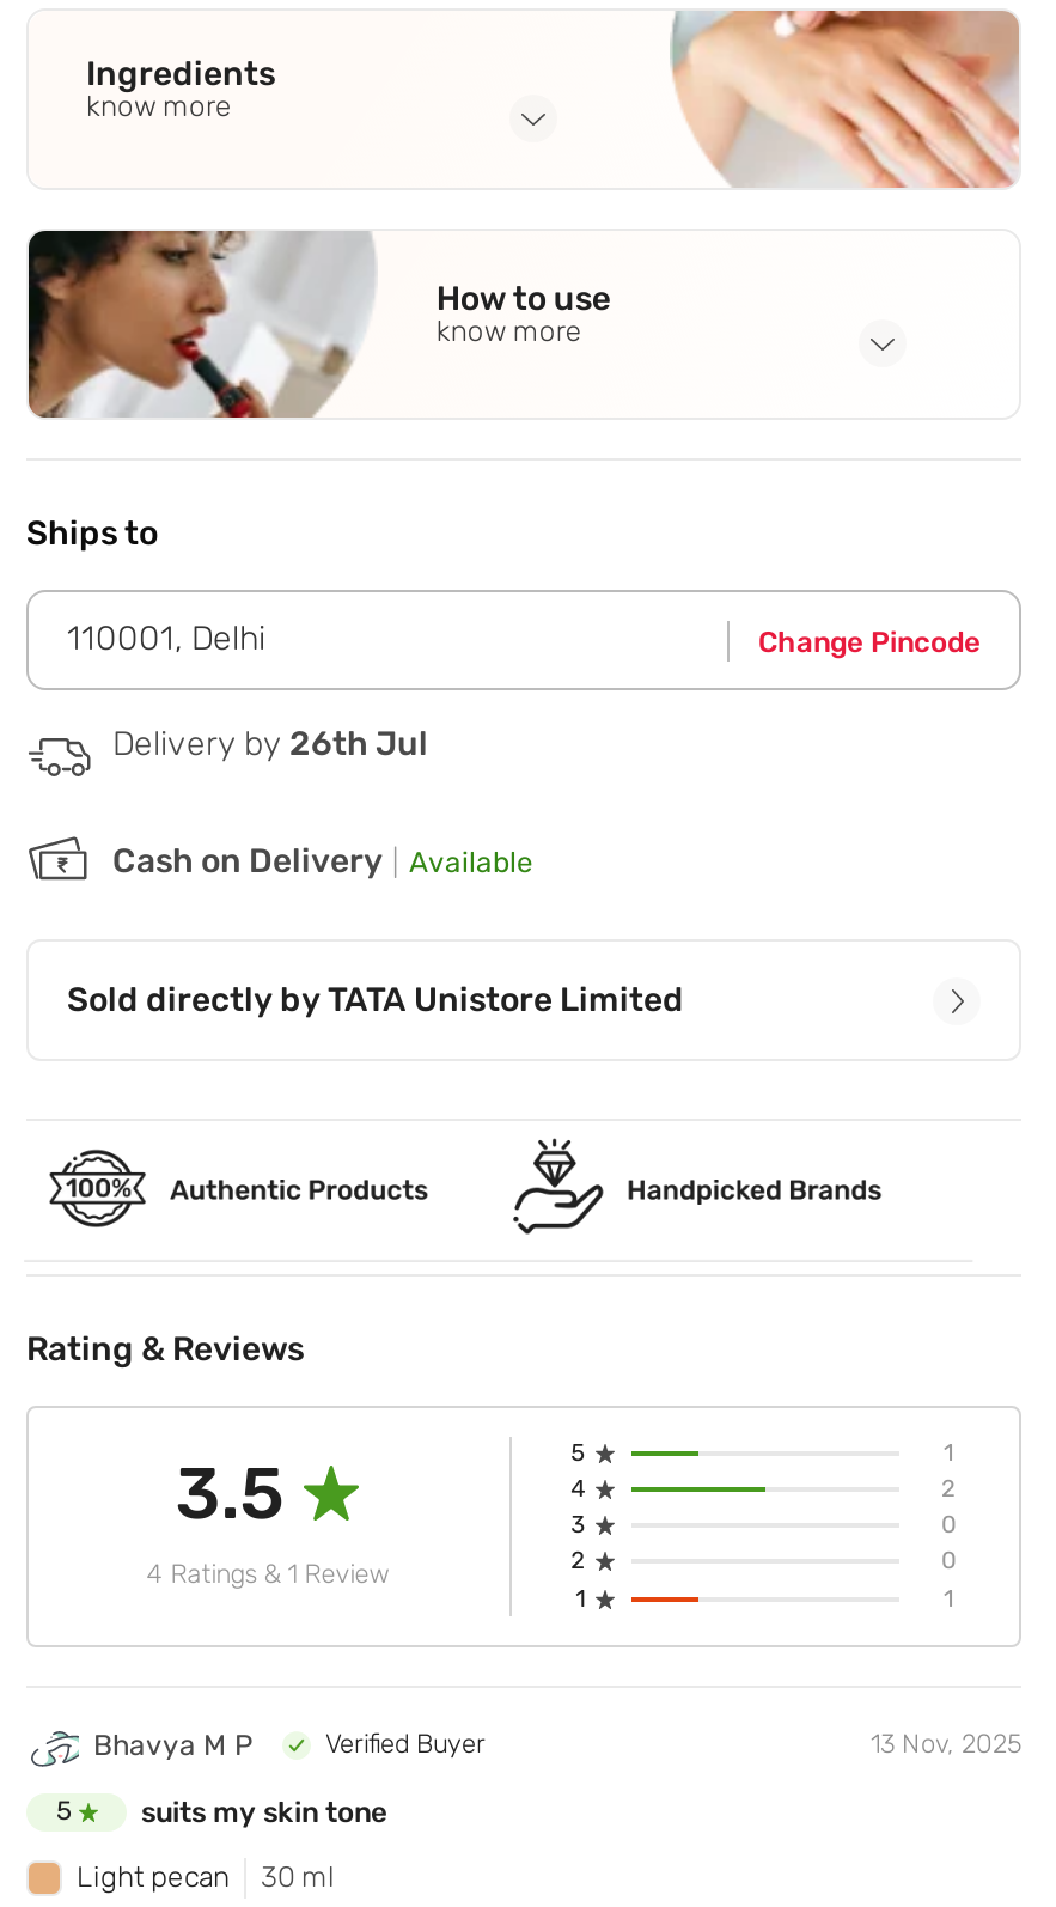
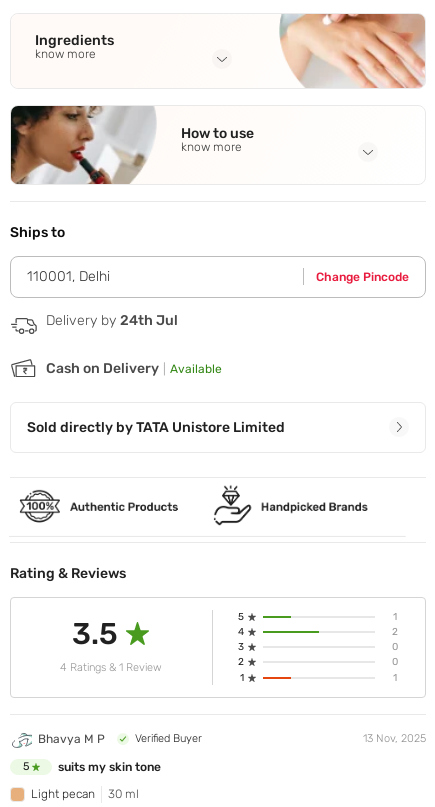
- Delivery by 26th Jul
+ Delivery by 24th Jul
